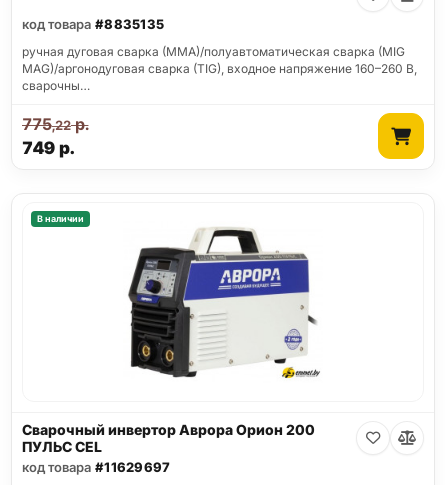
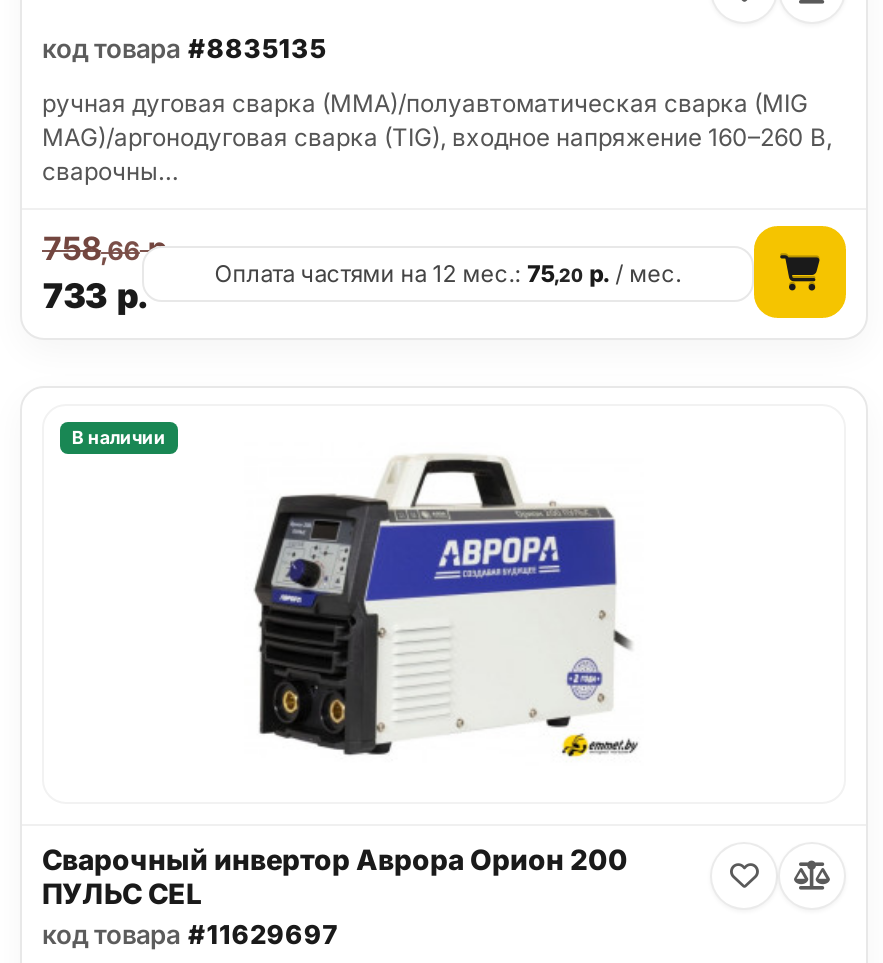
- 775,22р.
+ 758,66р.
+ Оплата частями на 12 мес.: 75,20 р. / мес.

- 749 р.
+ 733 р.
